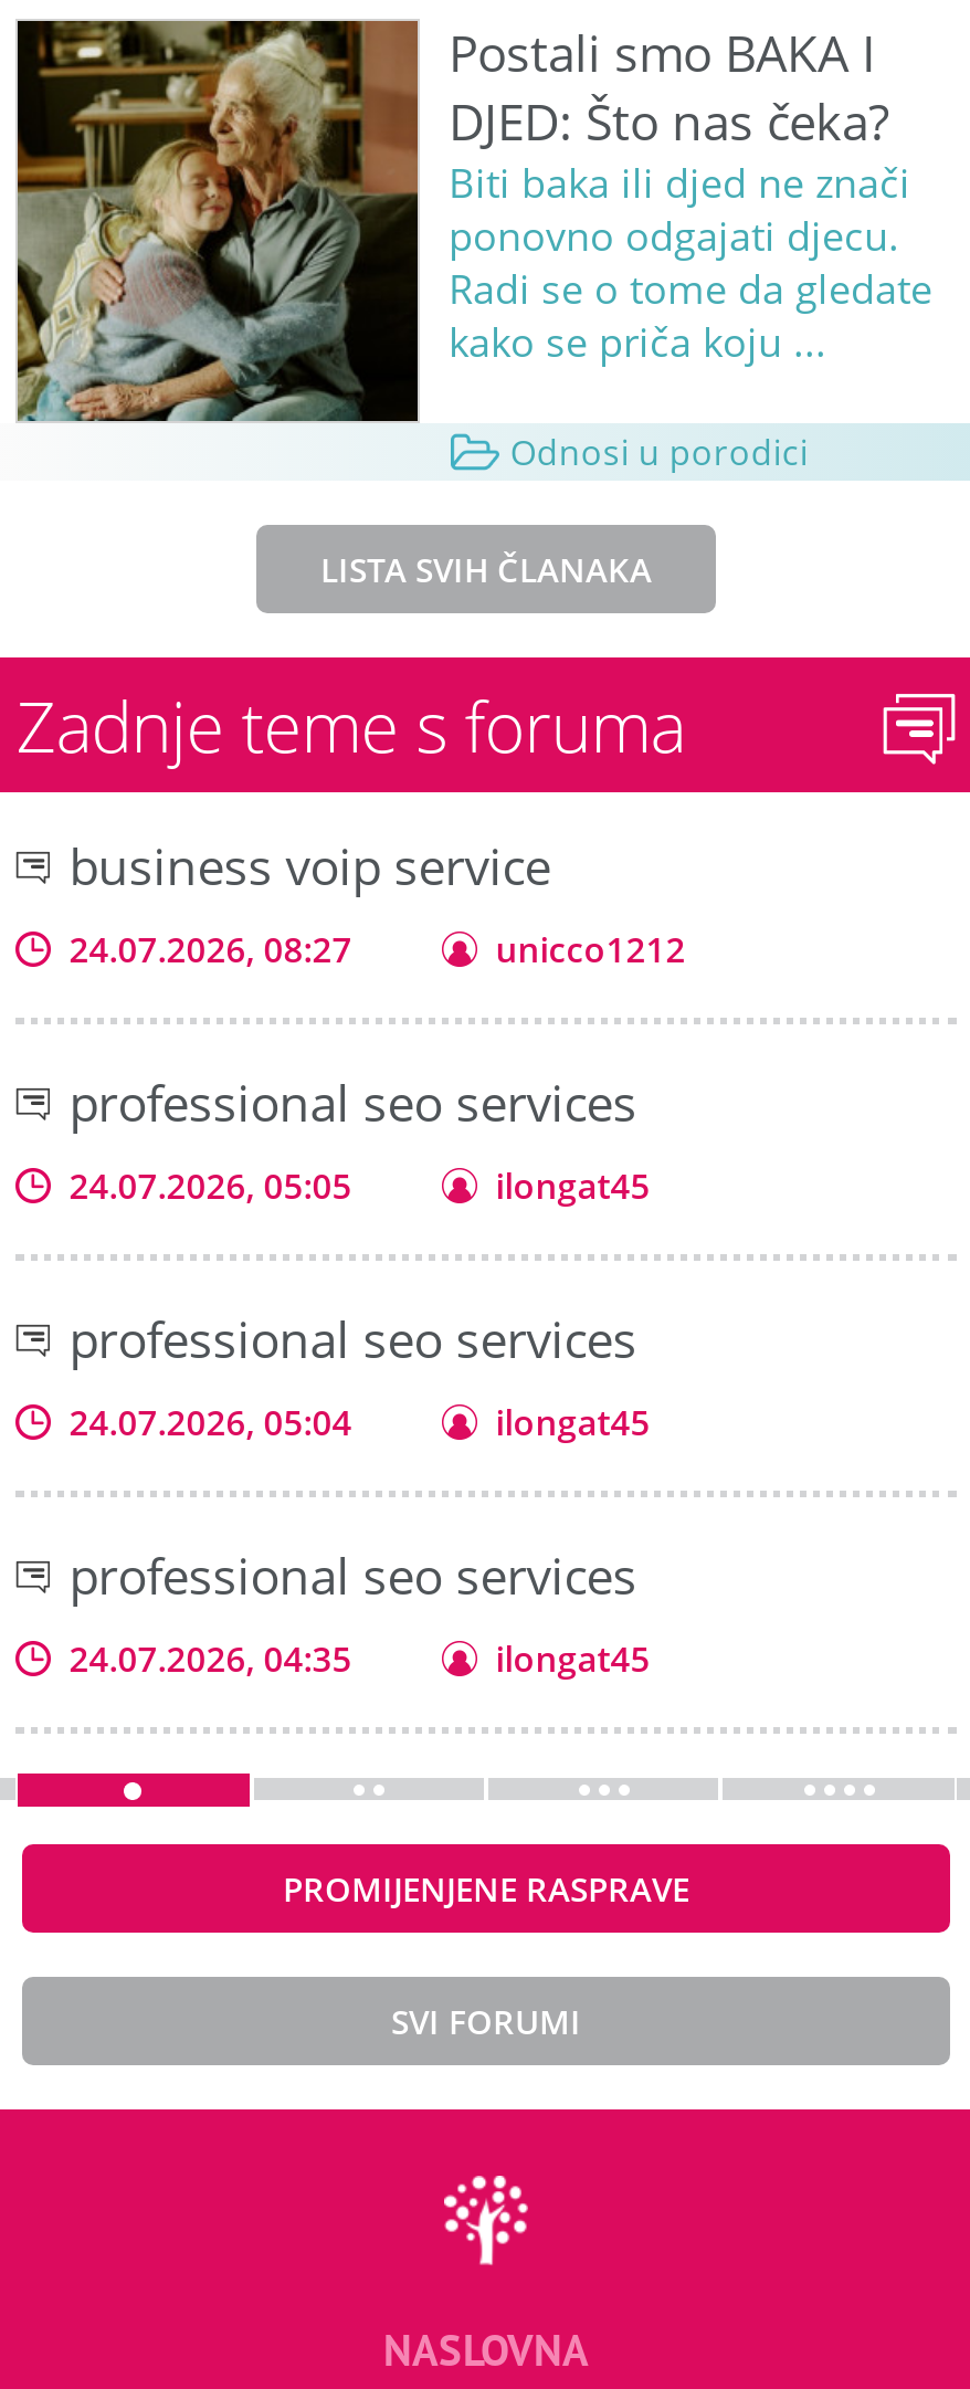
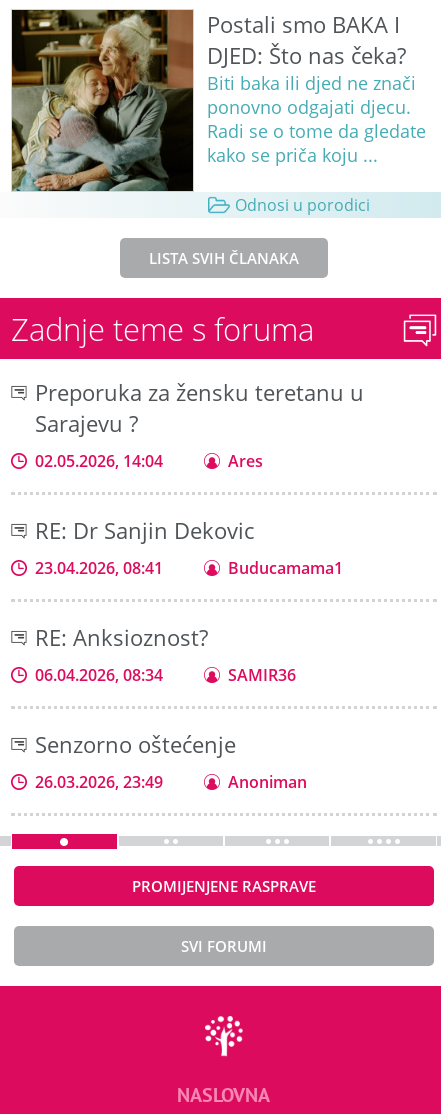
- business voip service
- 24.07.2026, 08:27
- unicco1212
+ Preporuka za žensku teretanu u
+ Sarajevu ?
+ 02.05.2026, 14:04
+ Ares

- professional seo services
- 24.07.2026, 05:05
- ilongat45
+ RE: Dr Sanjin Dekovic
+ 23.04.2026, 08:41
+ Buducamama1

- professional seo services
- 24.07.2026, 05:04
- ilongat45
+ RE: Anksioznost?
+ 06.04.2026, 08:34
+ SAMIR36

- professional seo services
- 24.07.2026, 04:35
- ilongat45
+ Senzorno oštećenje
+ 26.03.2026, 23:49
+ Anoniman
